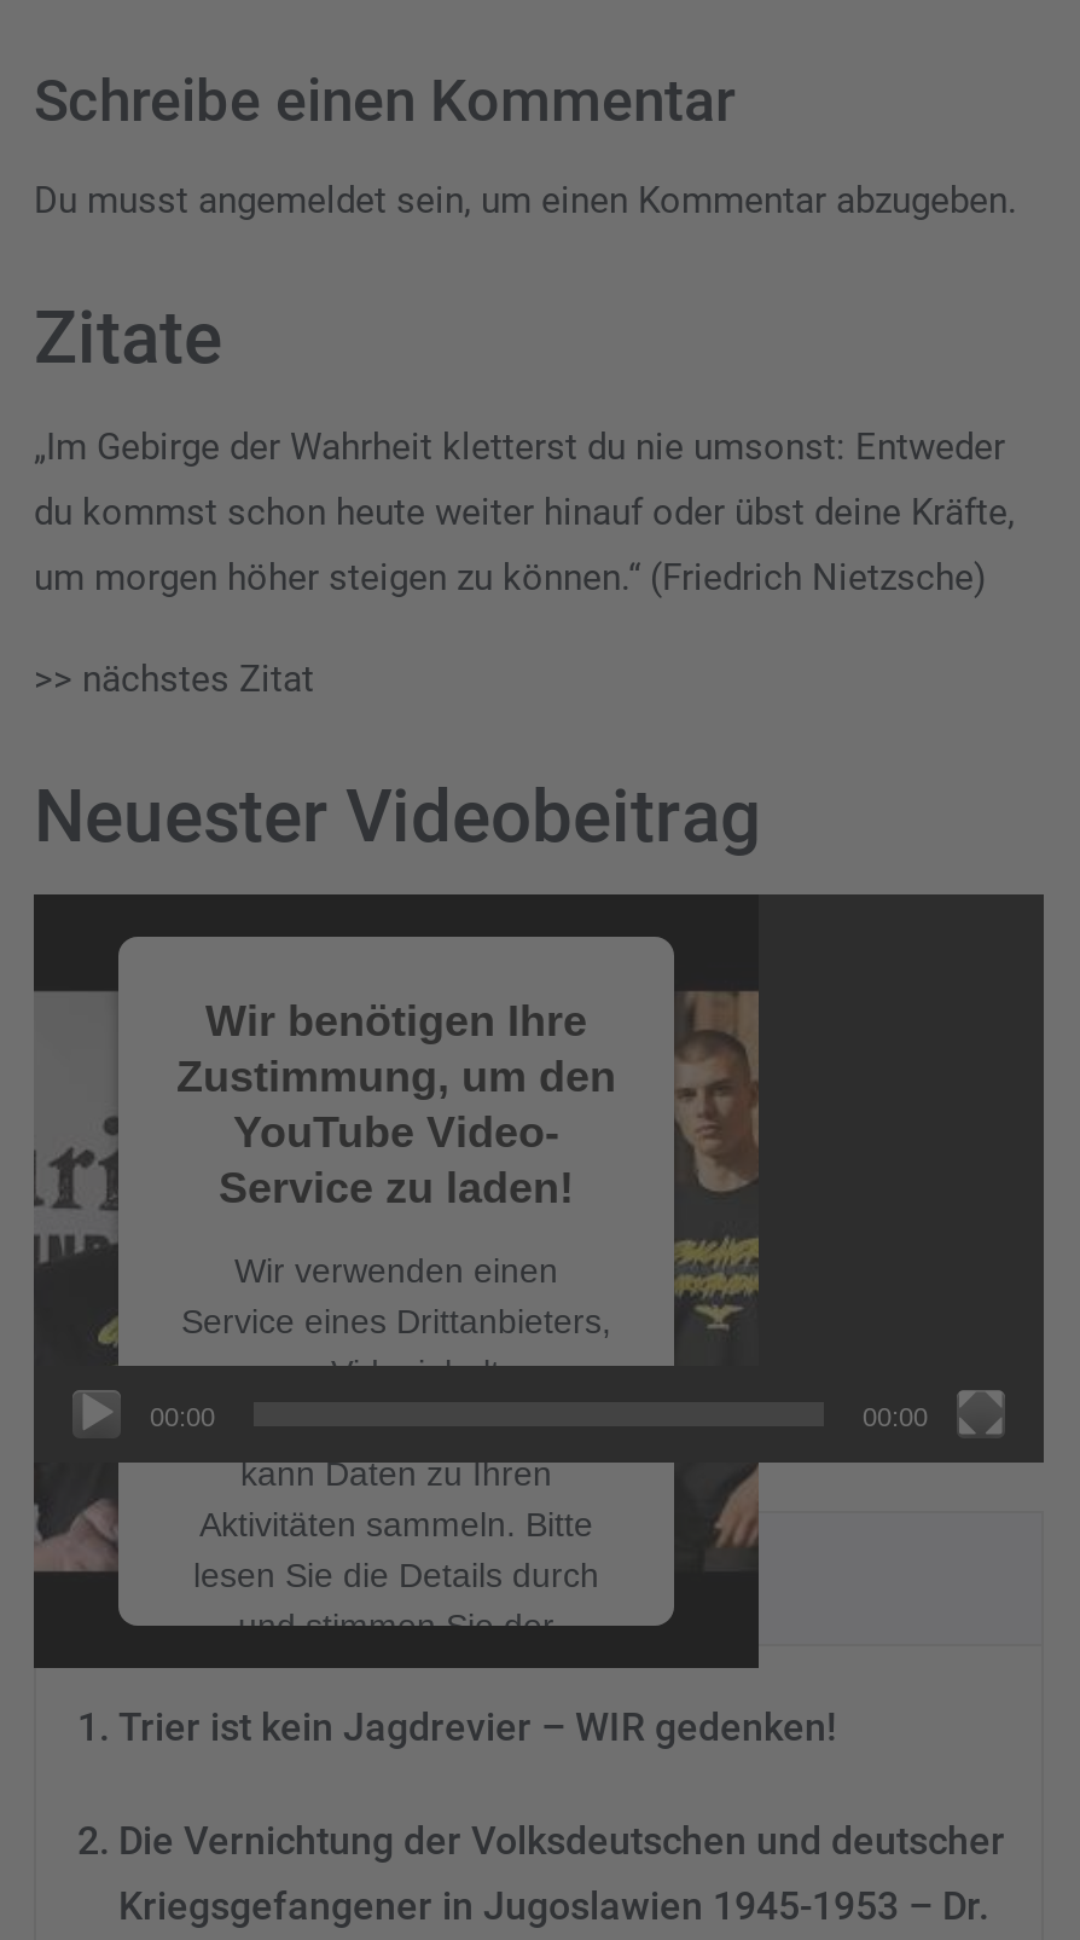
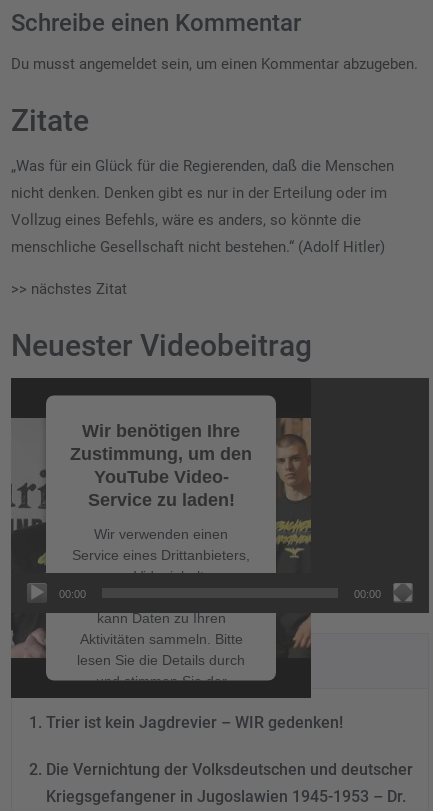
- „Im Gebirge der Wahrheit kletterst du nie umsonst: Entweder
- du kommst schon heute weiter hinauf oder übst deine Kräfte,
- um morgen höher steigen zu können.“ (Friedrich Nietzsche)
+ „Was für ein Glück für die Regierenden, daß die Menschen
+ nicht denken. Denken gibt es nur in der Erteilung oder im
+ Vollzug eines Befehls, wäre es anders, so könnte die
+ menschliche Gesellschaft nicht bestehen.“ (Adolf Hitler)
